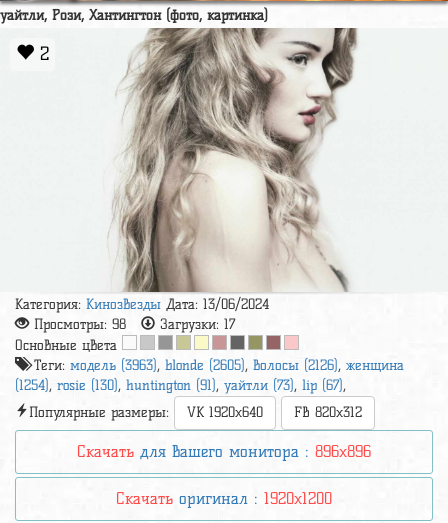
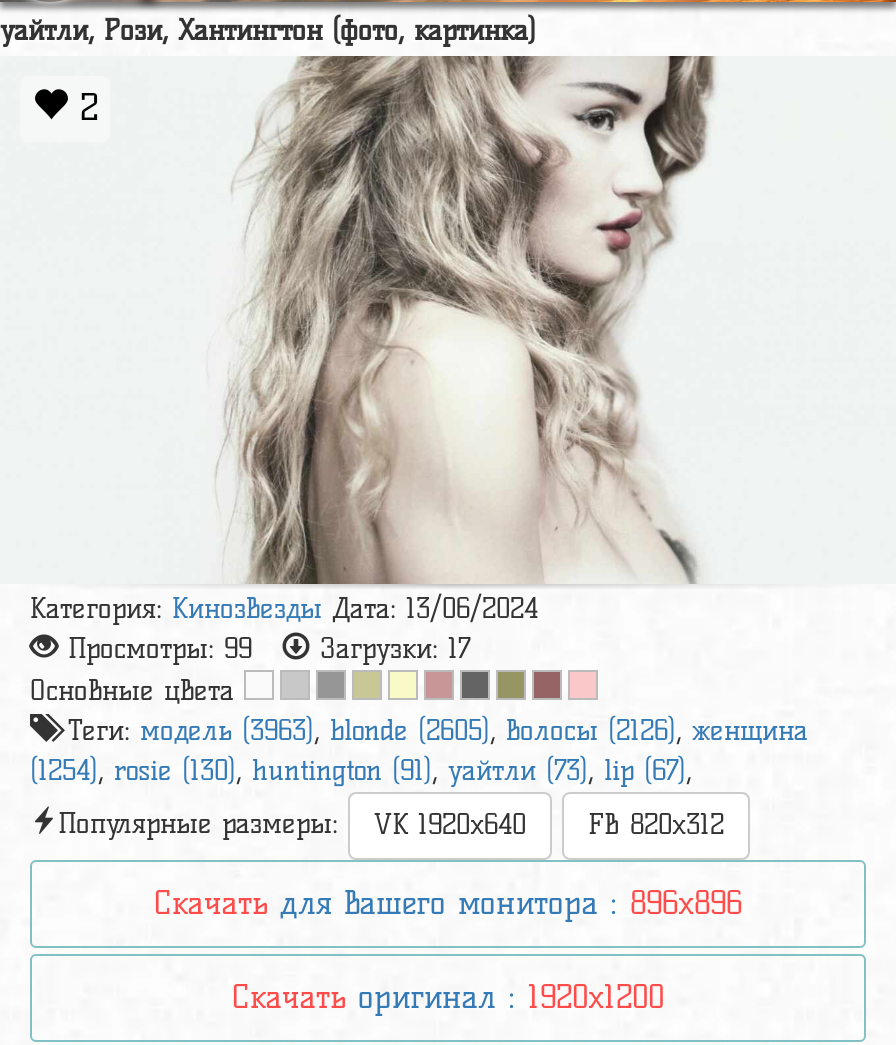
- Просмотры: 98 Загрузки: 17
+ Просмотры: 99 Загрузки: 17
